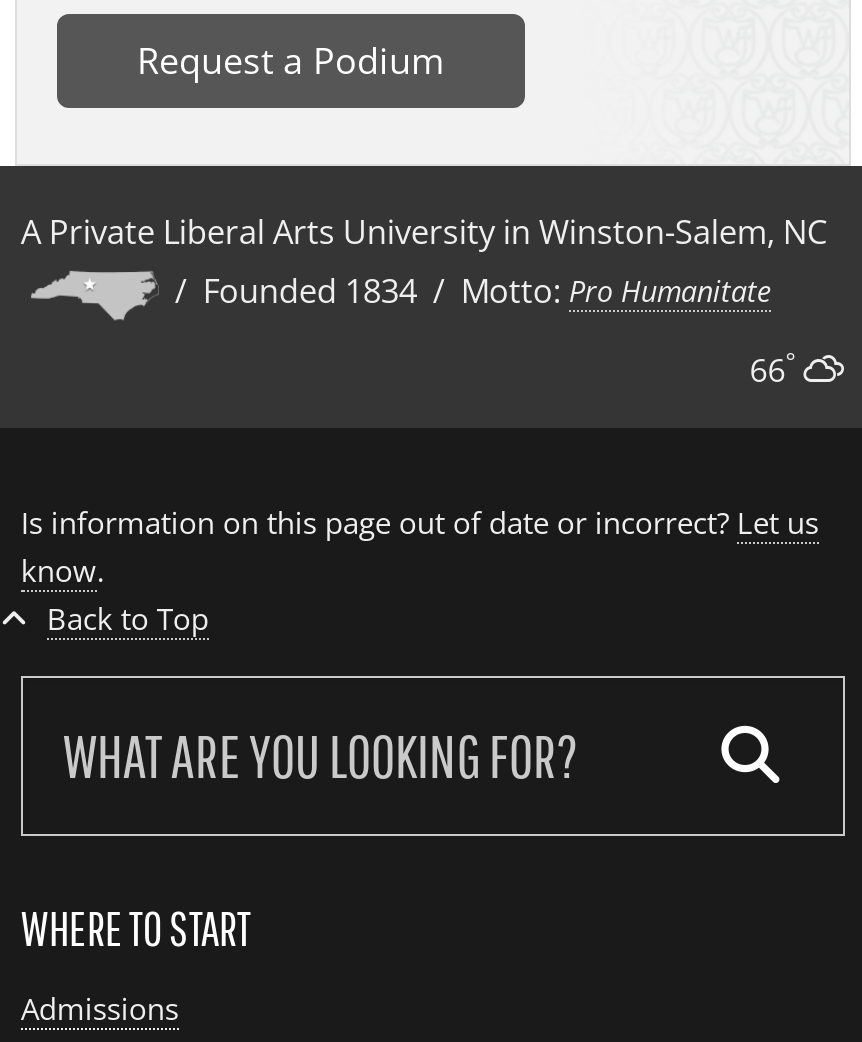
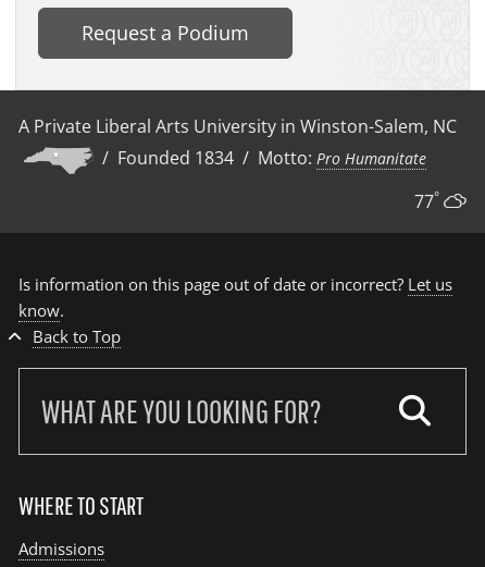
- 66°
+ 77°
